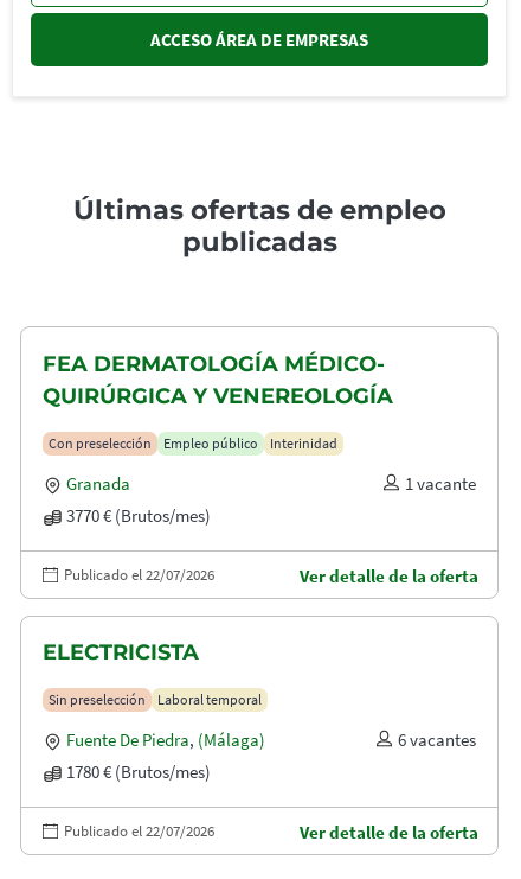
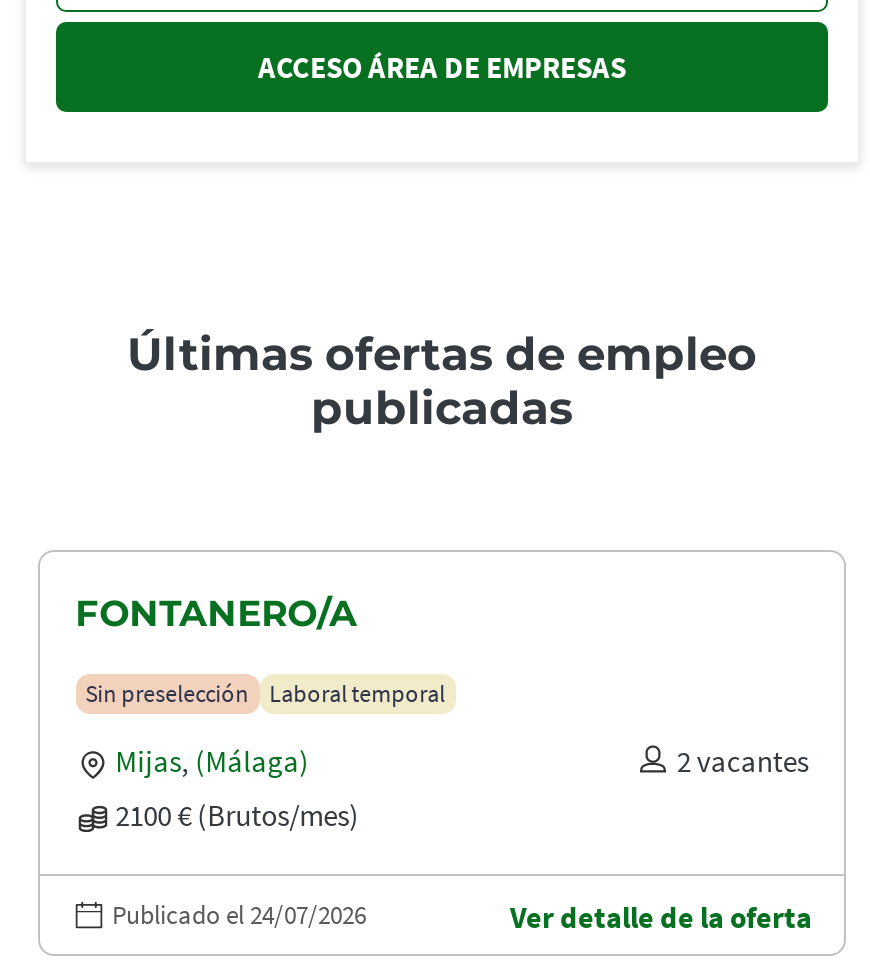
- FEA DERMATOLOGÍA MÉDICO-
- QUIRÚRGICA Y VENEREOLOGÍA
- Con preselección
- Empleo público
- Interinidad
- Granada
- 1 vacante
- 3770 € (Brutos/mes)
- Publicado el 22/07/2026
- Ver detalle de la oferta
- ELECTRICISTA
+ FONTANERO/A

- Fuente De Piedra, (Málaga)
- 6 vacantes
- 1780 € (Brutos/mes)
+ Mijas, (Málaga)
+ 2 vacantes
+ 2100 € (Brutos/mes)

- Publicado el 22/07/2026
+ Publicado el 24/07/2026
